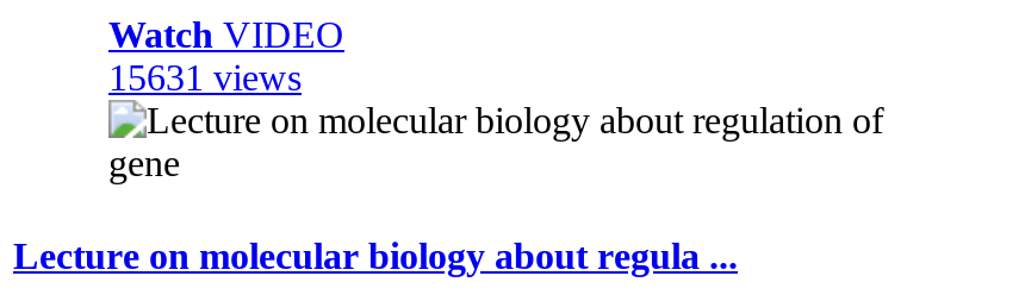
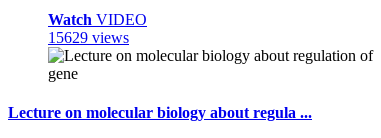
- 15631 views
+ 15629 views
